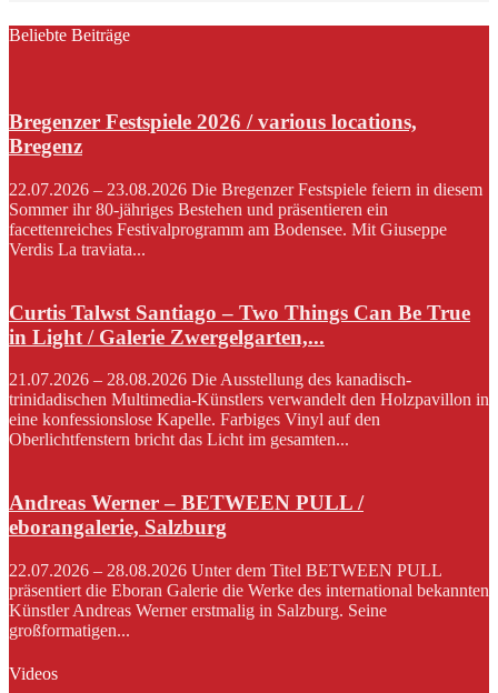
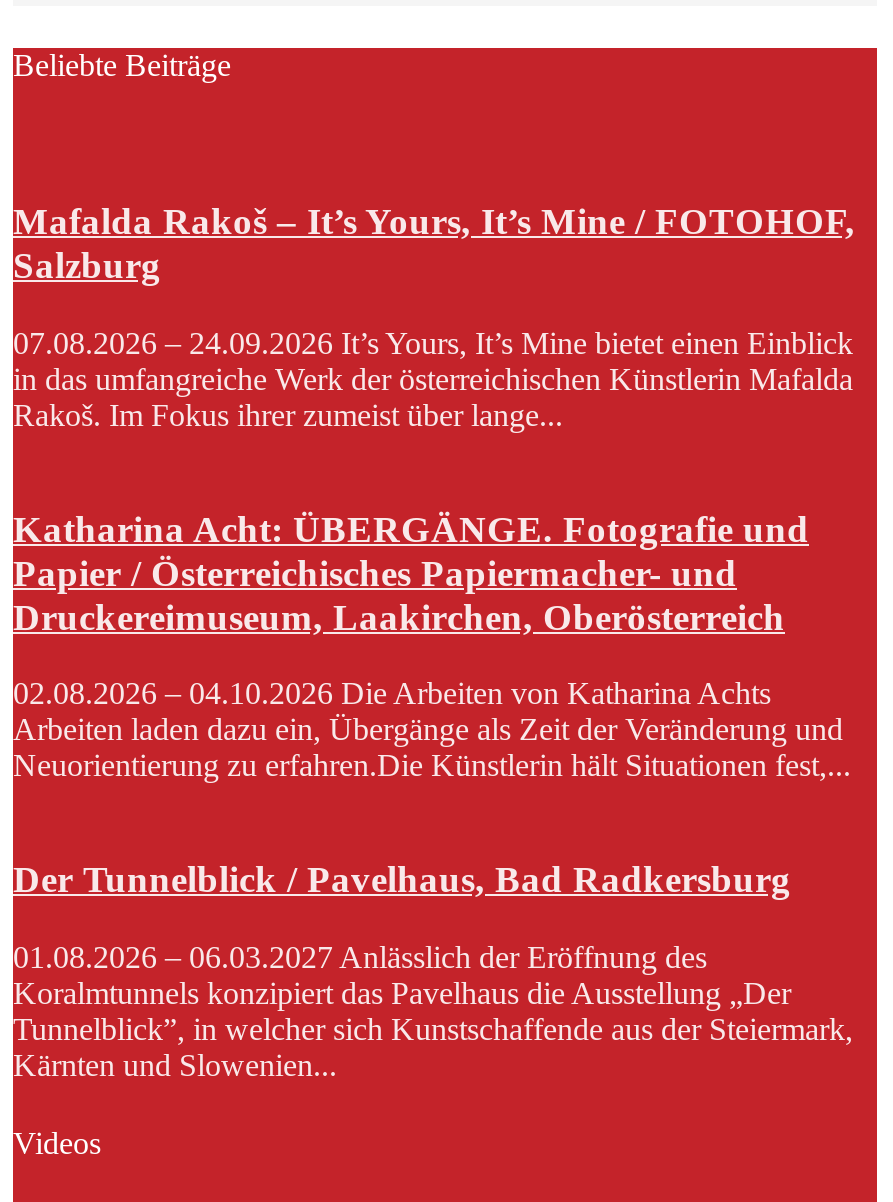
- Bregenzer Festspiele 2026 / various locations,
- Bregenz
+ Mafalda Rakoš – It’s Yours, It’s Mine / FOTOHOF,
+ Salzburg

- 22.07.2026 – 23.08.2026 Die Bregenzer Festspiele feiern in diesem
- Sommer ihr 80-jähriges Bestehen und präsentieren ein
- facettenreiches Festivalprogramm am Bodensee. Mit Giuseppe
- Verdis La traviata...
+ 07.08.2026 – 24.09.2026 It’s Yours, It’s Mine bietet einen Einblick
+ in das umfangreiche Werk der österreichischen Künstlerin Mafalda
+ Rakoš. Im Fokus ihrer zumeist über lange...

- Curtis Talwst Santiago – Two Things Can Be True
- in Light / Galerie Zwergelgarten,...
+ Katharina Acht: ÜBERGÄNGE. Fotografie und
+ Papier / Österreichisches Papiermacher- und
+ Druckereimuseum, Laakirchen, Oberösterreich

- 21.07.2026 – 28.08.2026 Die Ausstellung des kanadisch-
- trinidadischen Multimedia-Künstlers verwandelt den Holzpavillon in
- eine konfessionslose Kapelle. Farbiges Vinyl auf den
- Oberlichtfenstern bricht das Licht im gesamten...
+ 02.08.2026 – 04.10.2026 Die Arbeiten von Katharina Achts
+ Arbeiten laden dazu ein, Übergänge als Zeit der Veränderung und
+ Neuorientierung zu erfahren.Die Künstlerin hält Situationen fest,...

- Andreas Werner – BETWEEN PULL /
- eborangalerie, Salzburg
+ Der Tunnelblick / Pavelhaus, Bad Radkersburg

- 22.07.2026 – 28.08.2026 Unter dem Titel BETWEEN PULL
- präsentiert die Eboran Galerie die Werke des international bekannten
- Künstler Andreas Werner erstmalig in Salzburg. Seine
- großformatigen...
+ 01.08.2026 – 06.03.2027 Anlässlich der Eröffnung des
+ Koralmtunnels konzipiert das Pavelhaus die Ausstellung „Der
+ Tunnelblick”, in welcher sich Kunstschaffende aus der Steiermark,
+ Kärnten und Slowenien...
